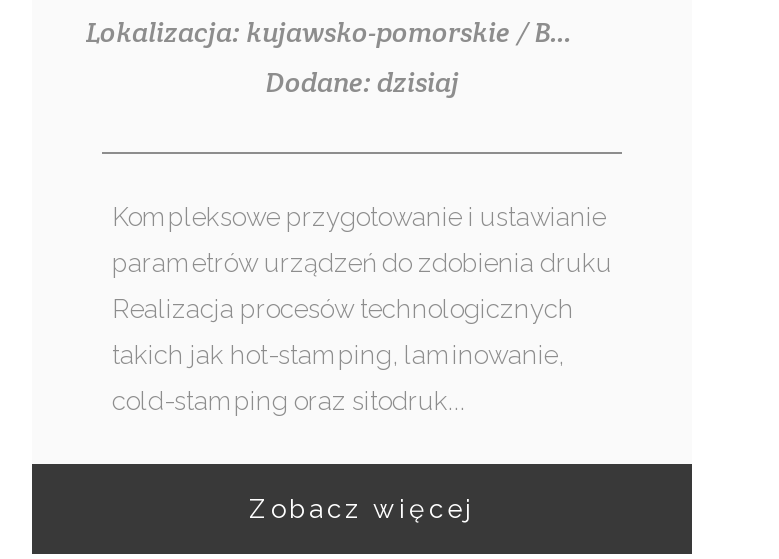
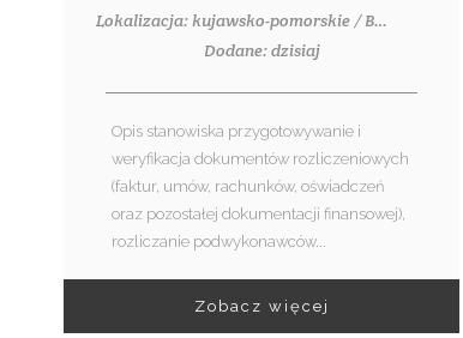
- Kompleksowe przygotowanie i ustawianie
+ Opis stanowiska przygotowywanie i

- parametrów urządzeń do zdobienia druku
+ weryfikacja dokumentów rozliczeniowych

- Realizacja procesów technologicznych
+ (faktur, umów, rachunków, oświadczeń

- takich jak hot-stamping, laminowanie,
+ oraz pozostałej dokumentacji finansowej),

- cold-stamping oraz sitodruk...
+ rozliczanie podwykonawców...
